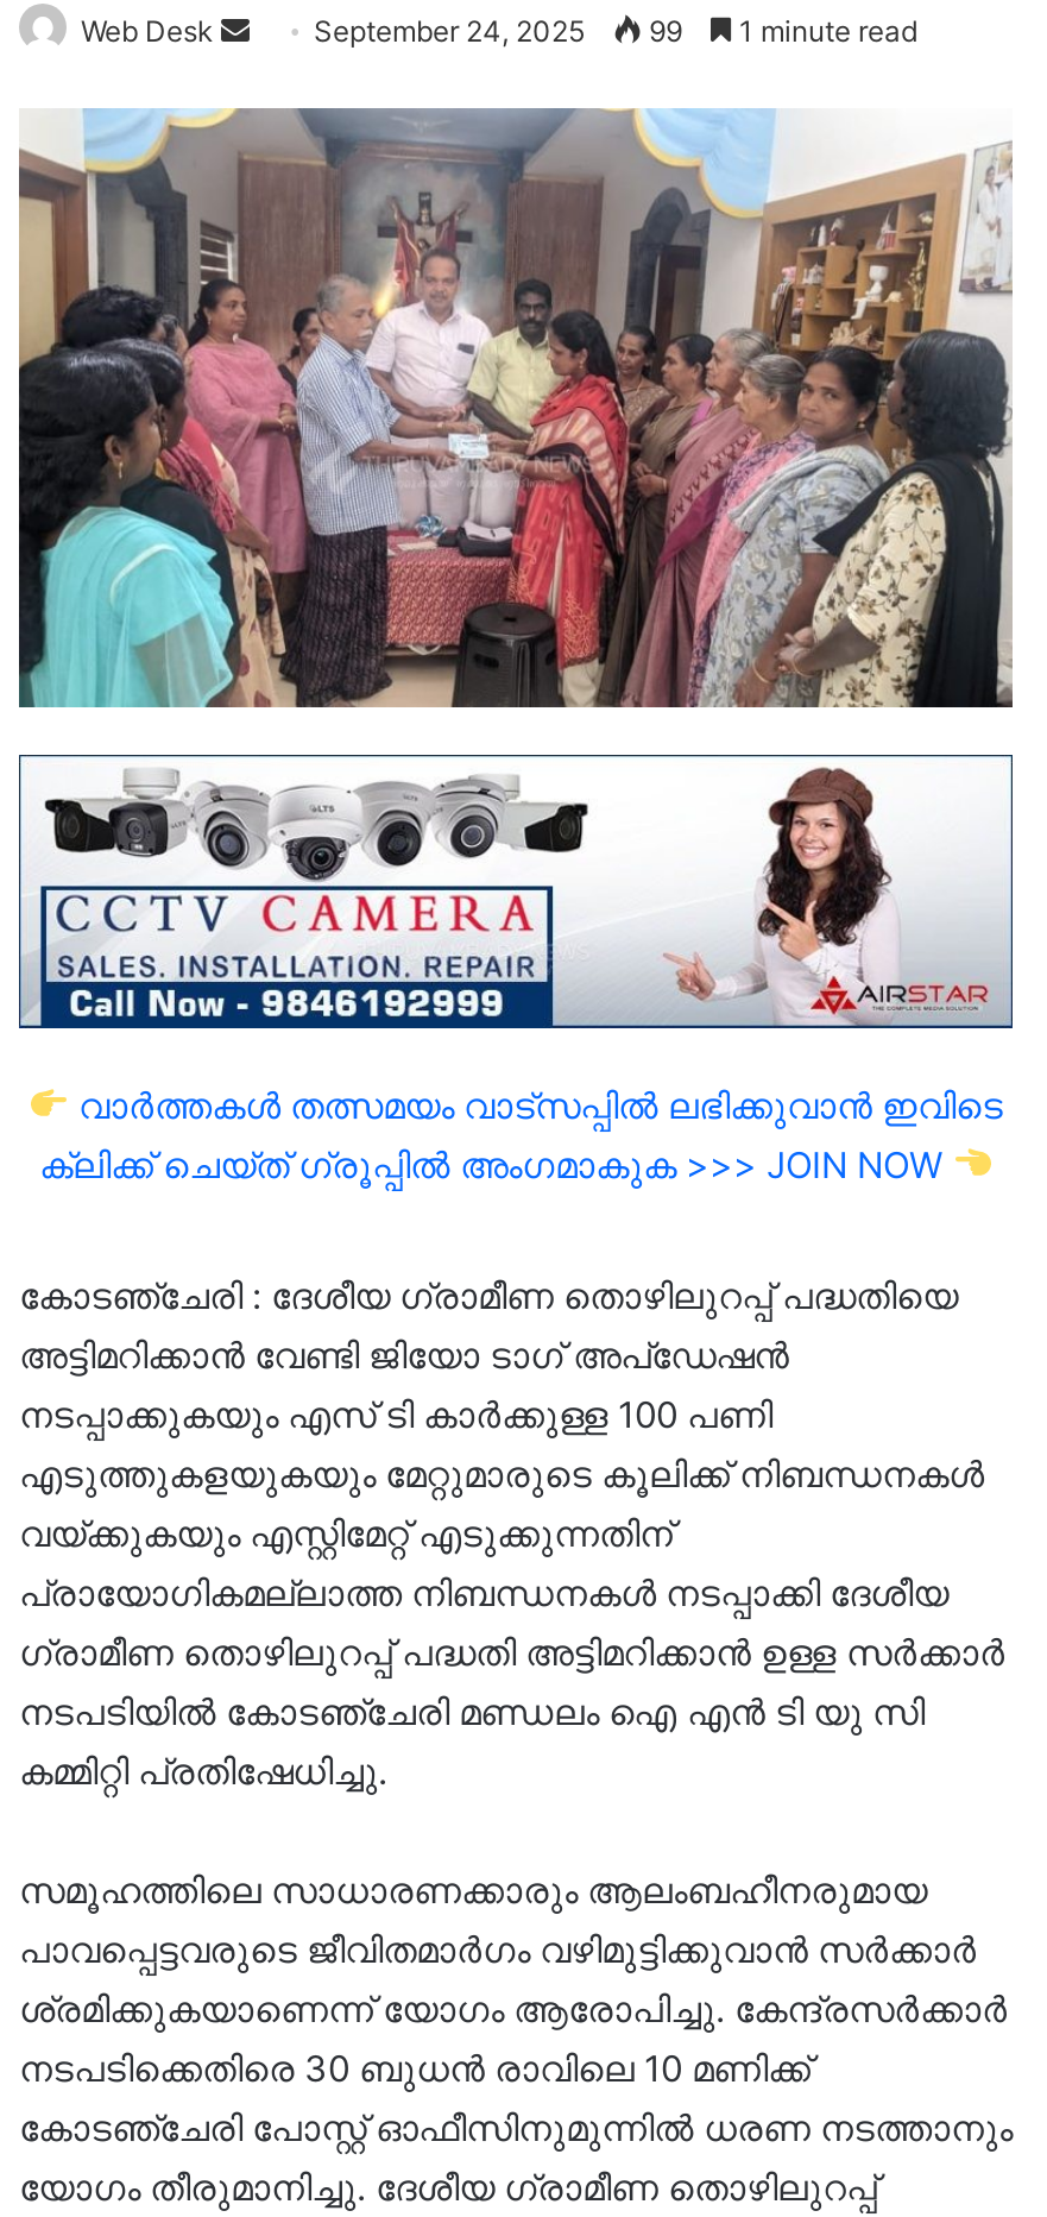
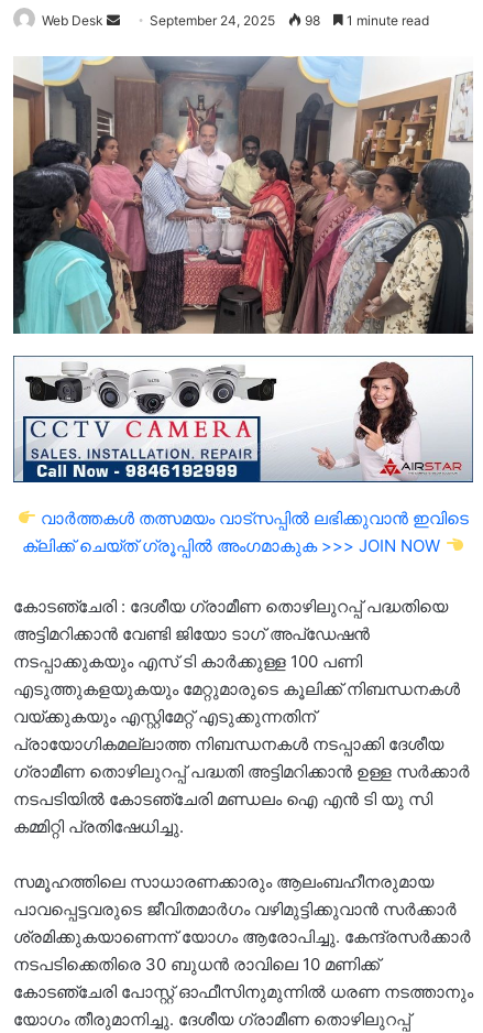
- 99
+ 98
